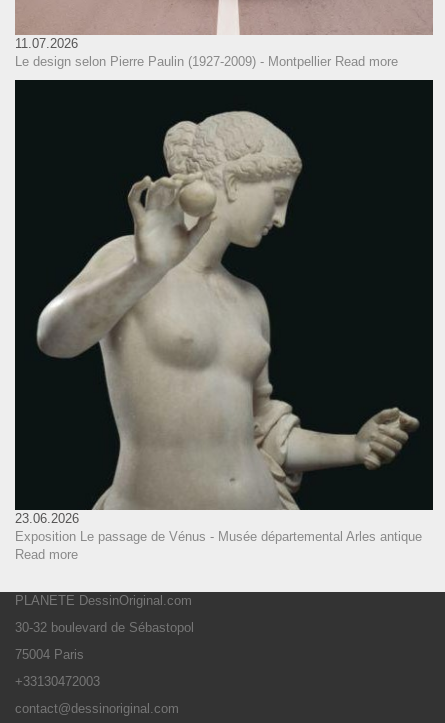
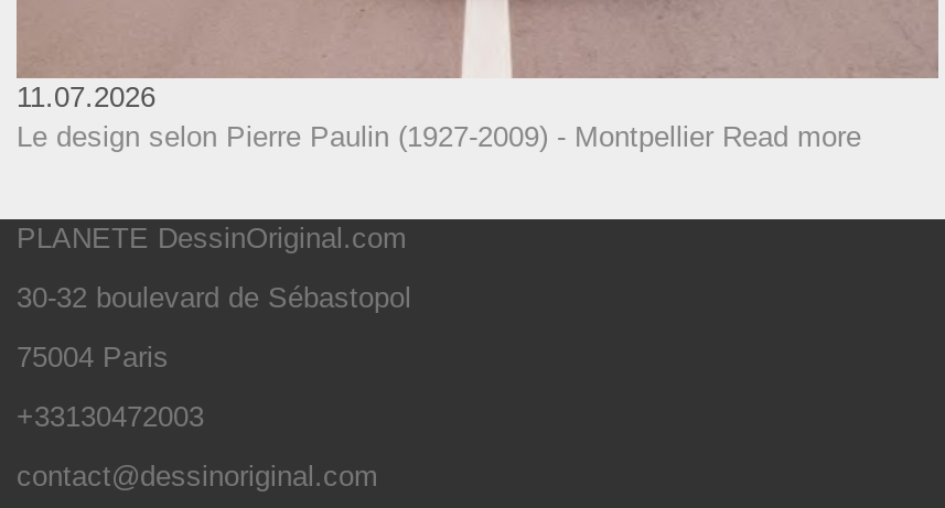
- [image]
- 23.06.2026
- Exposition Le passage de Vénus - Musée départemental Arles antique
- Read more
